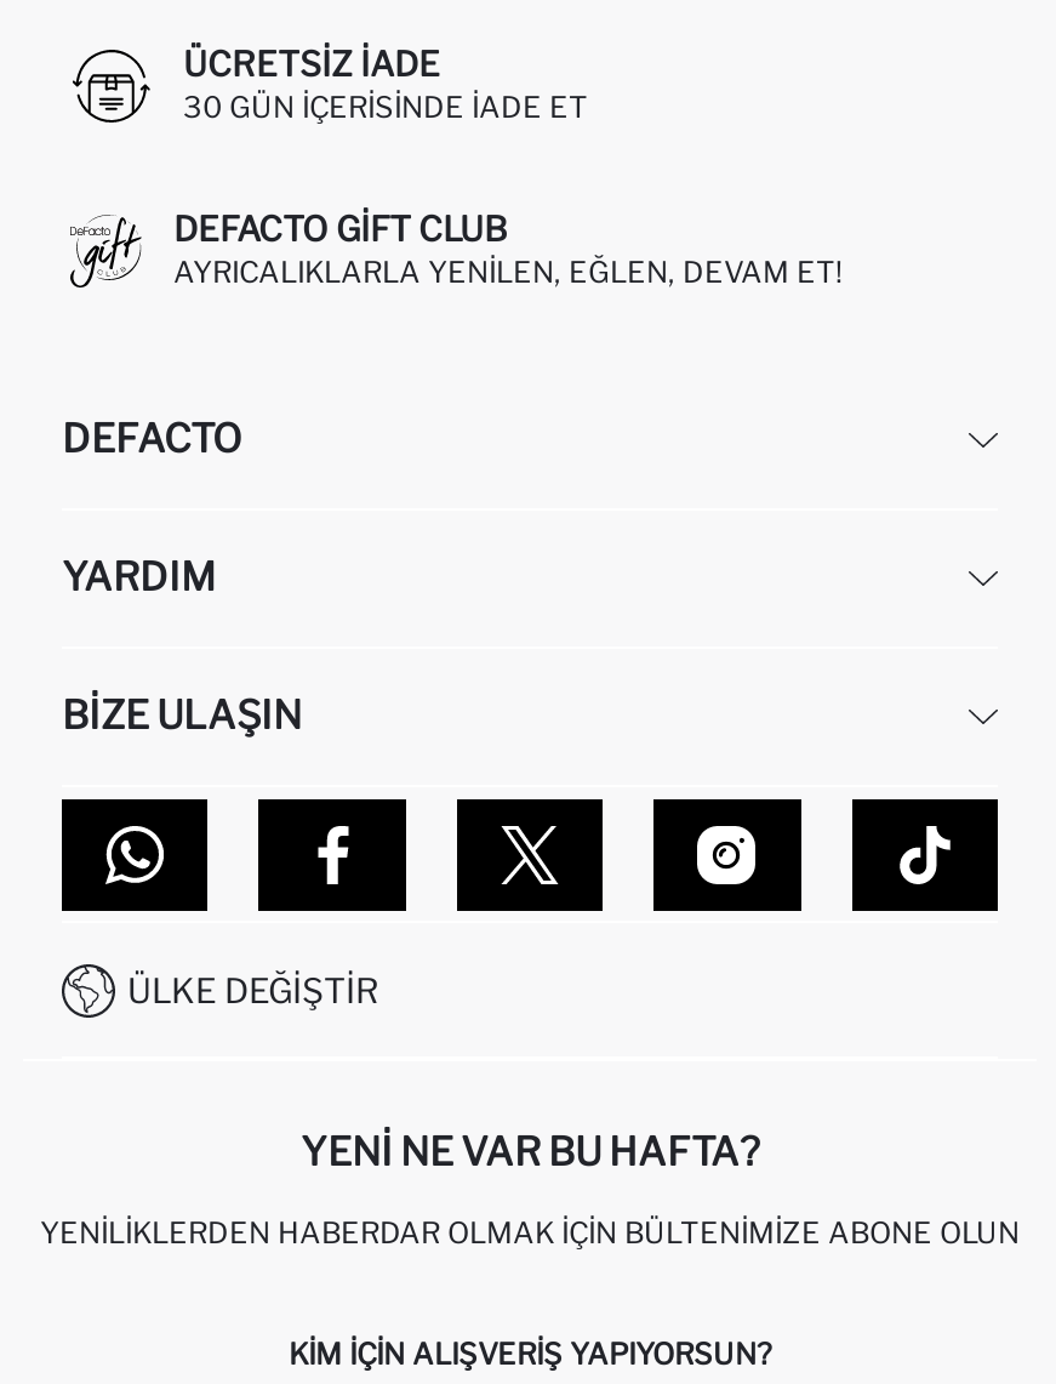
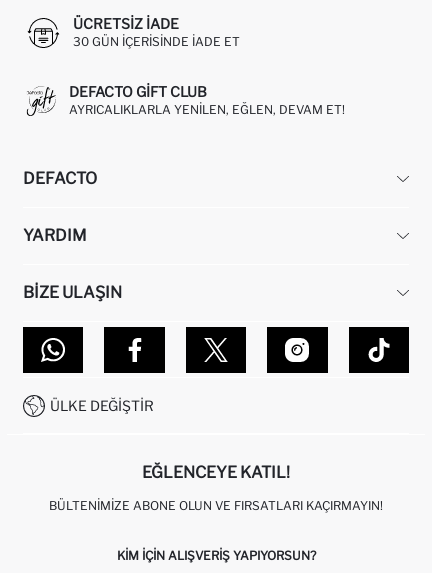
- YENI NE VAR BU HAFTA?
+ EĞLENCEYE KATIL!

- YENILIKLERDEN HABERDAR OLMAK İÇIN BÜLTENIMIZE ABONE OLUN
+ BÜLTENIMIZE ABONE OLUN VE FIRSATLARI KAÇIRMAYIN!
